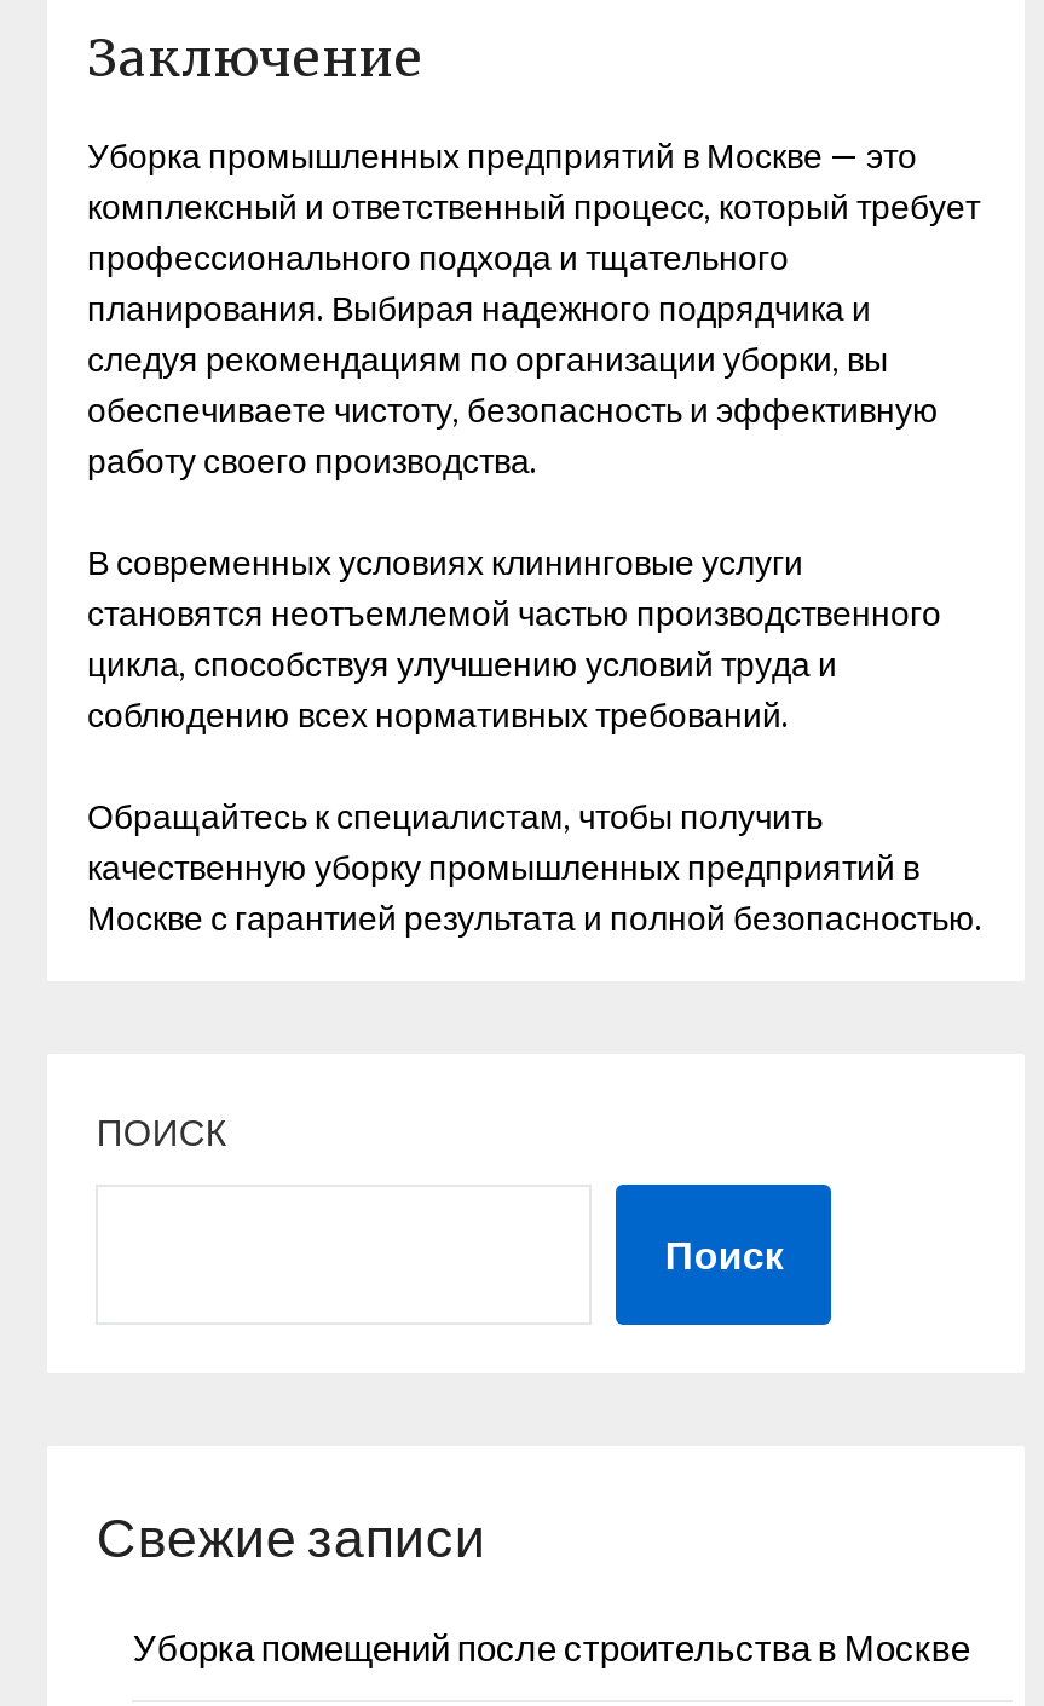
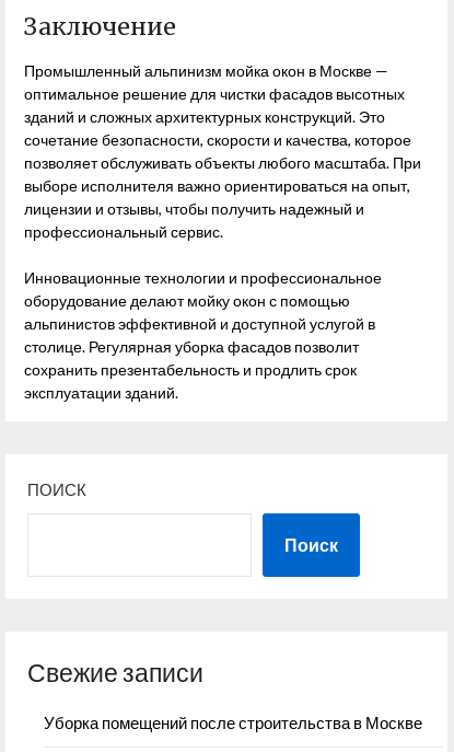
- Уборка промышленных предприятий в Москве — это
- комплексный и ответственный процесс, который требует
- профессионального подхода и тщательного
- планирования. Выбирая надежного подрядчика и
- следуя рекомендациям по организации уборки, вы
- обеспечиваете чистоту, безопасность и эффективную
- работу своего производства.
- В современных условиях клининговые услуги
- становятся неотъемлемой частью производственного
- цикла, способствуя улучшению условий труда и
- соблюдению всех нормативных требований.
- Обращайтесь к специалистам, чтобы получить
- качественную уборку промышленных предприятий в
- Москве с гарантией результата и полной безопасностью.
+ Промышленный альпинизм мойка окон в Москве —
+ оптимальное решение для чистки фасадов высотных
+ зданий и сложных архитектурных конструкций. Это
+ сочетание безопасности, скорости и качества, которое
+ позволяет обслуживать объекты любого масштаба. При
+ выборе исполнителя важно ориентироваться на опыт,
+ лицензии и отзывы, чтобы получить надежный и
+ профессиональный сервис.
+ Инновационные технологии и профессиональное
+ оборудование делают мойку окон с помощью
+ альпинистов эффективной и доступной услугой в
+ столице. Регулярная уборка фасадов позволит
+ сохранить презентабельность и продлить срок
+ эксплуатации зданий.
